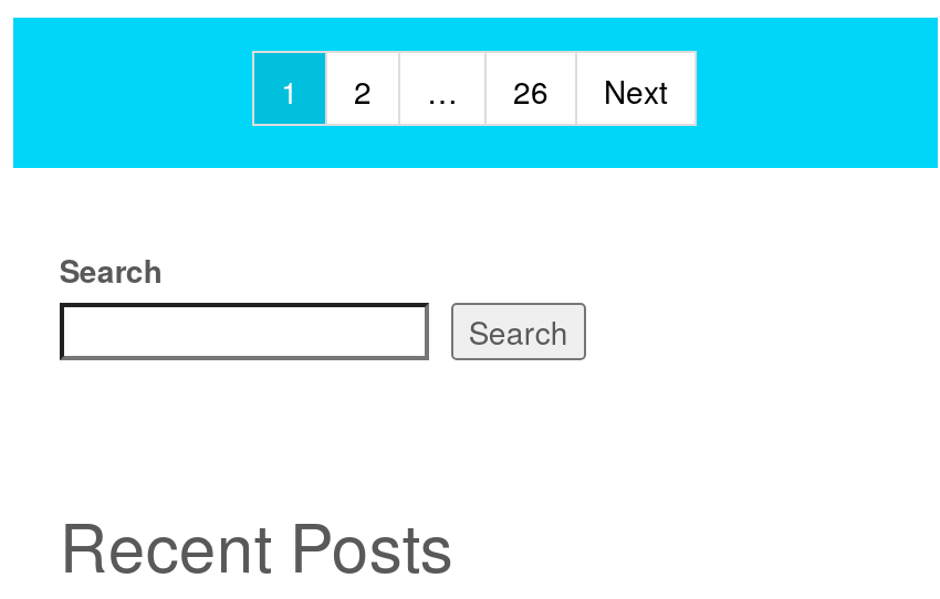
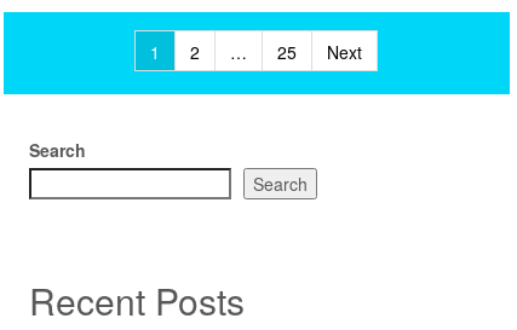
- 26
+ 25
